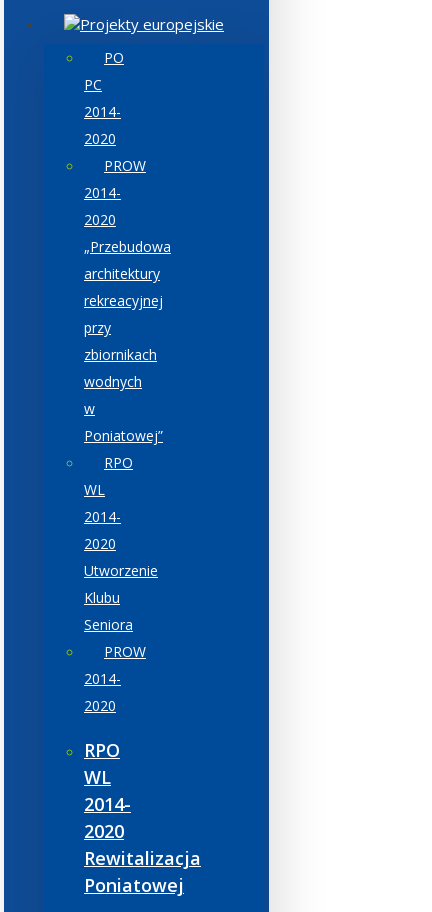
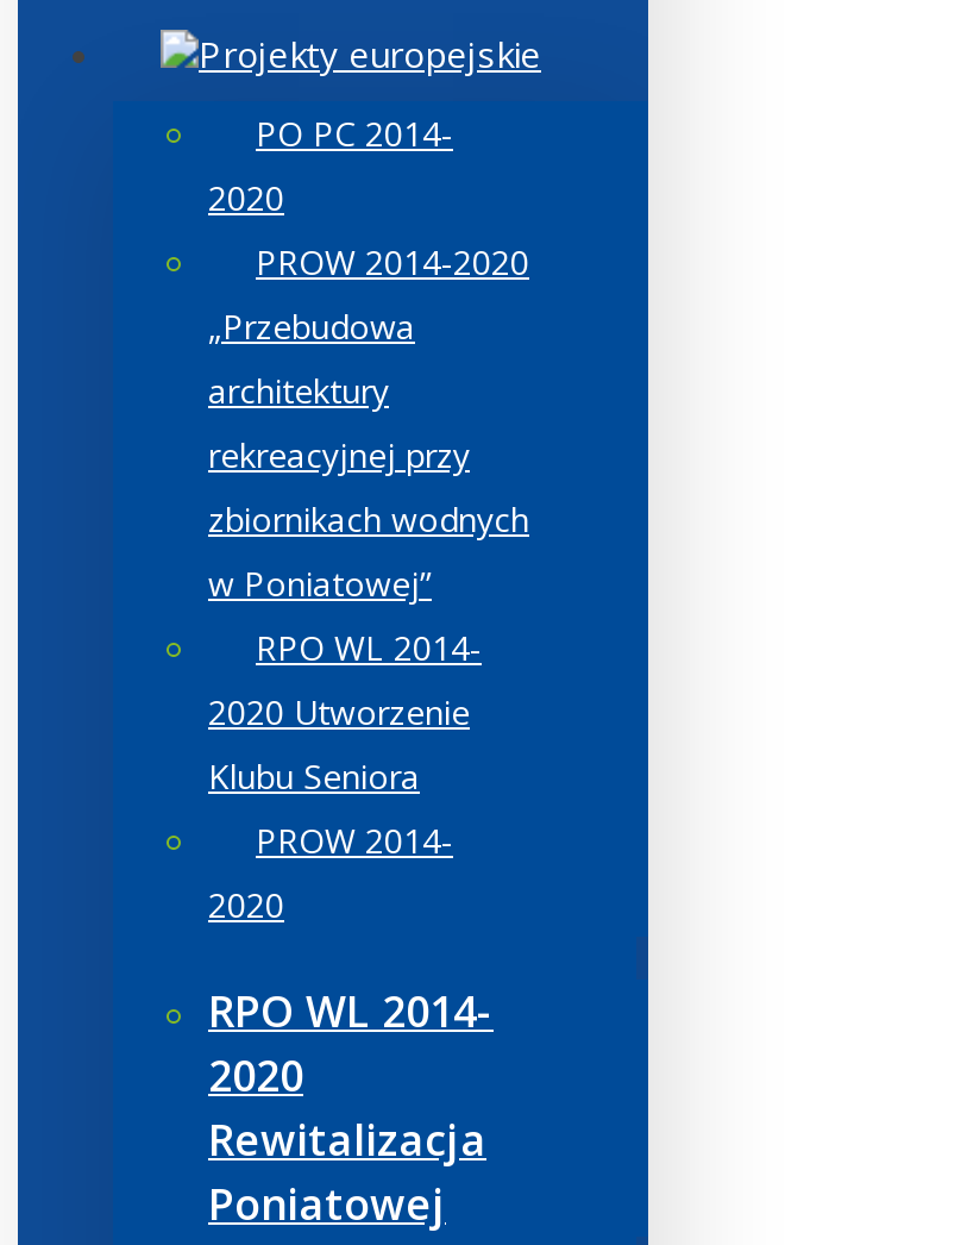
- rekreacyjnej
- przy
- zbiornikach
- wodnych
- w
- Poniatowej”
- RPO
- WL
- 2014-
+ rekreacyjnej przy
+ zbiornikach wodnych
+ w Poniatowej”
+ RPO WL 2014-
+ 2020 Utworzenie
+ Klubu Seniora
+ PROW 2014-

- Utworzenie
- Klubu
- Seniora
- PROW
- 2014-
- 2020
- RPO
- WL
- 2014-
+ RPO WL 2014-
